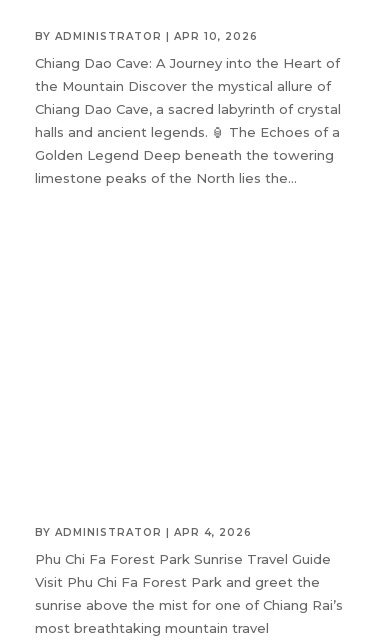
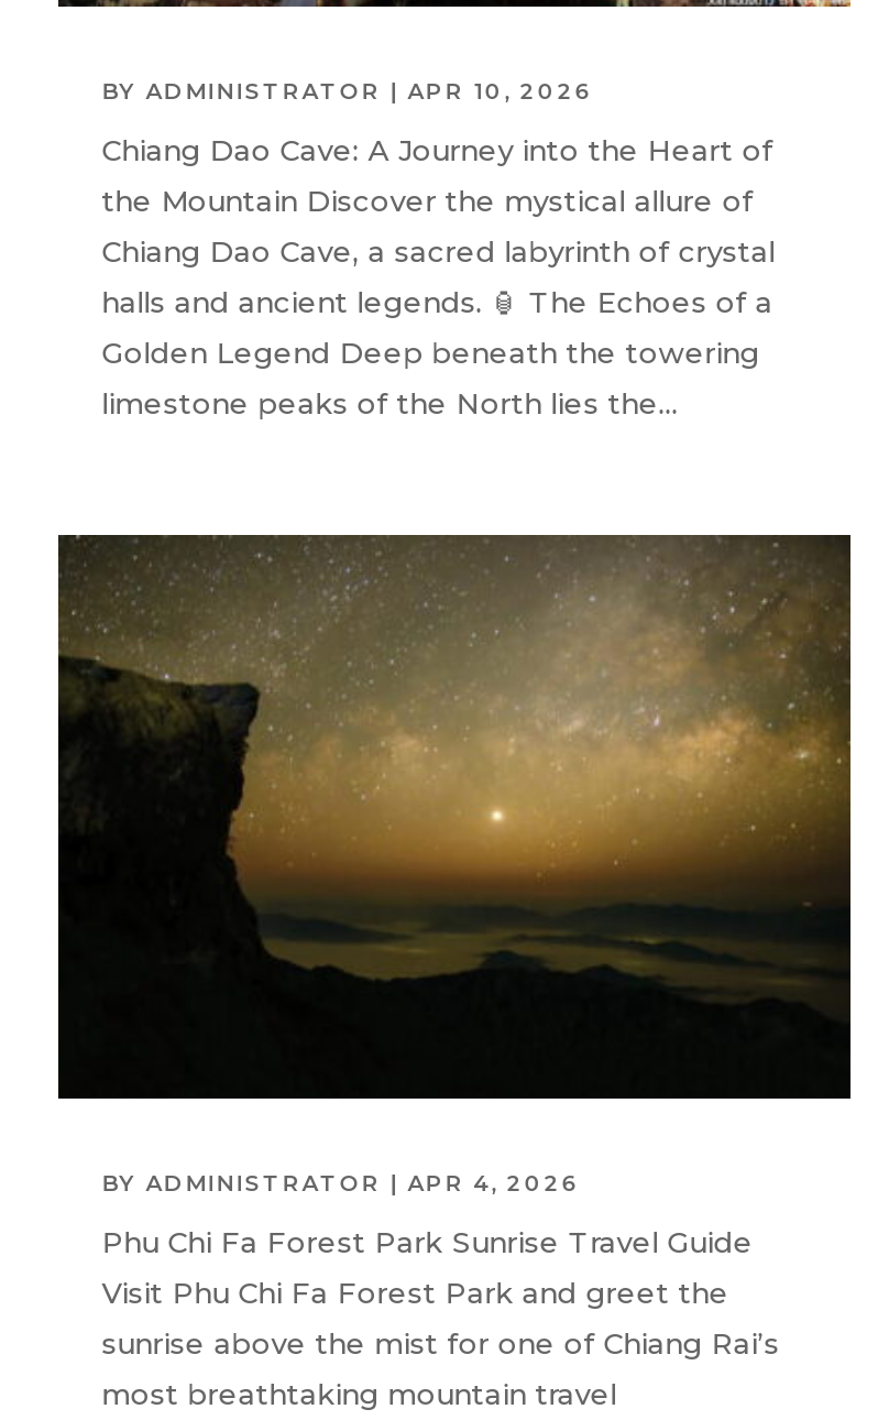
+ [image]
